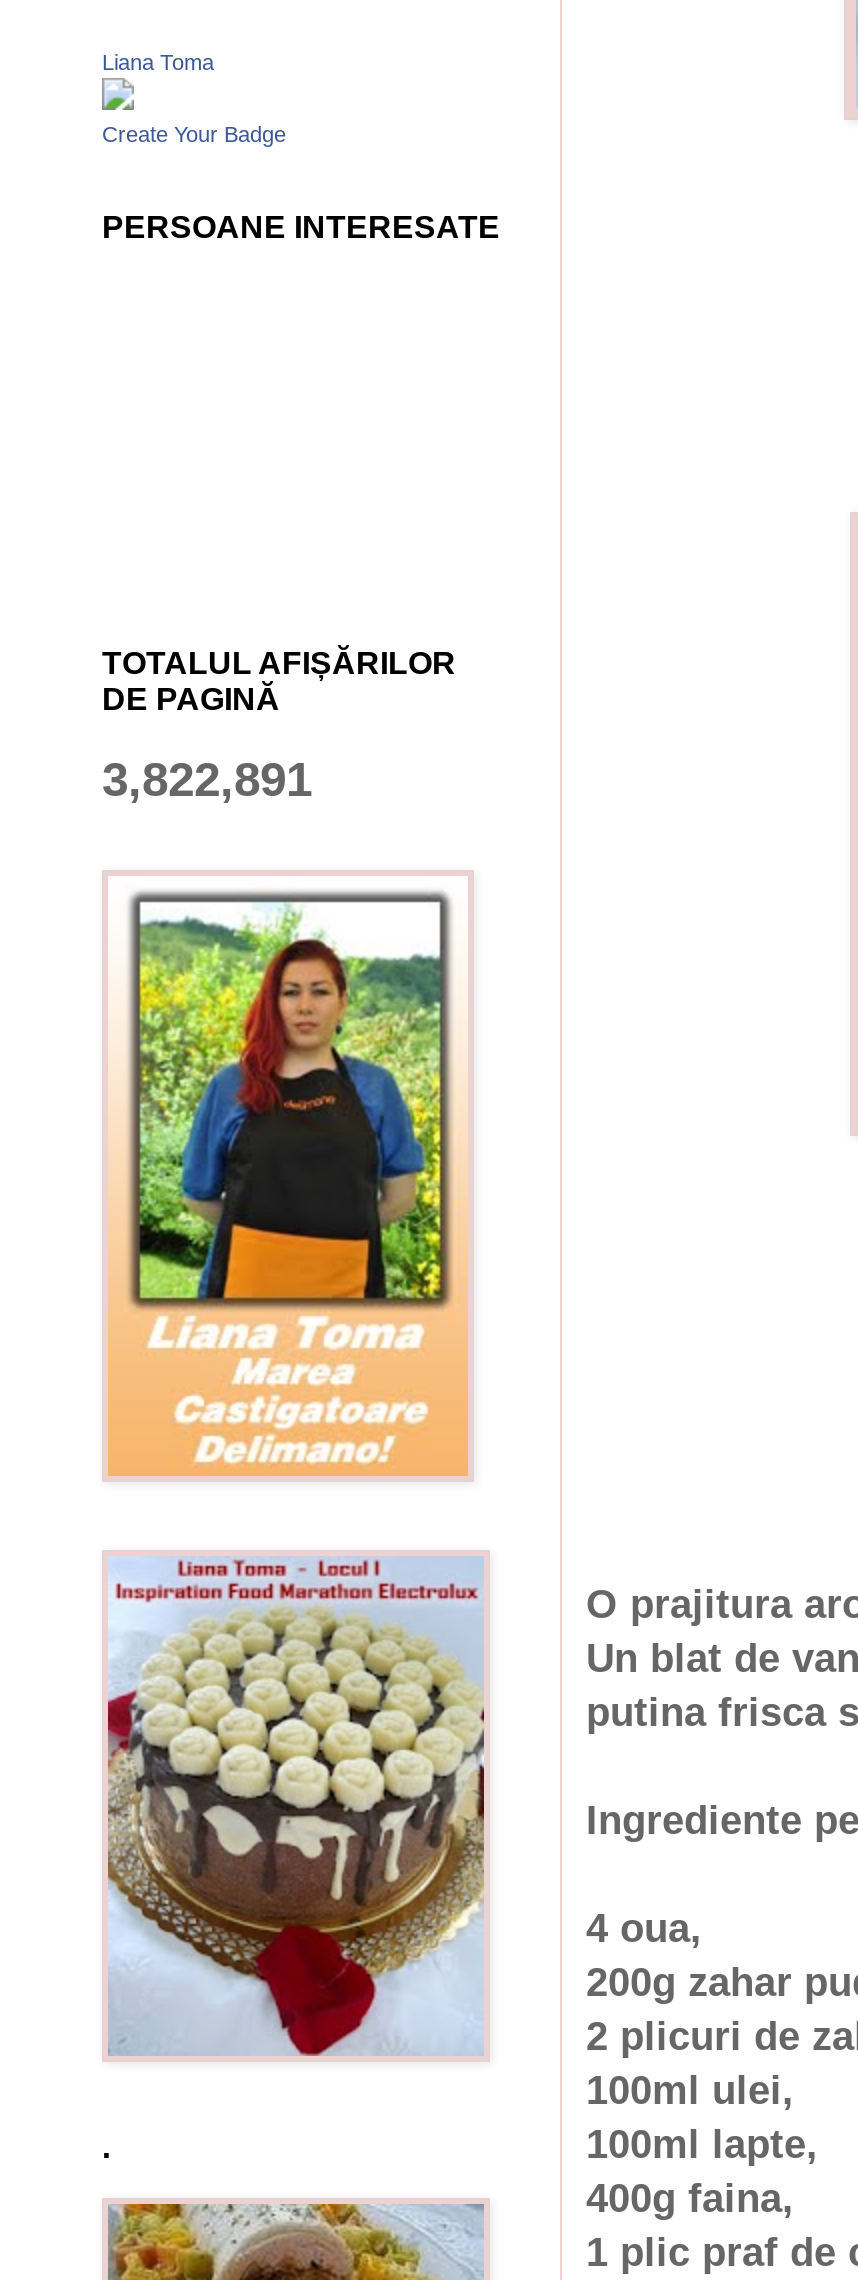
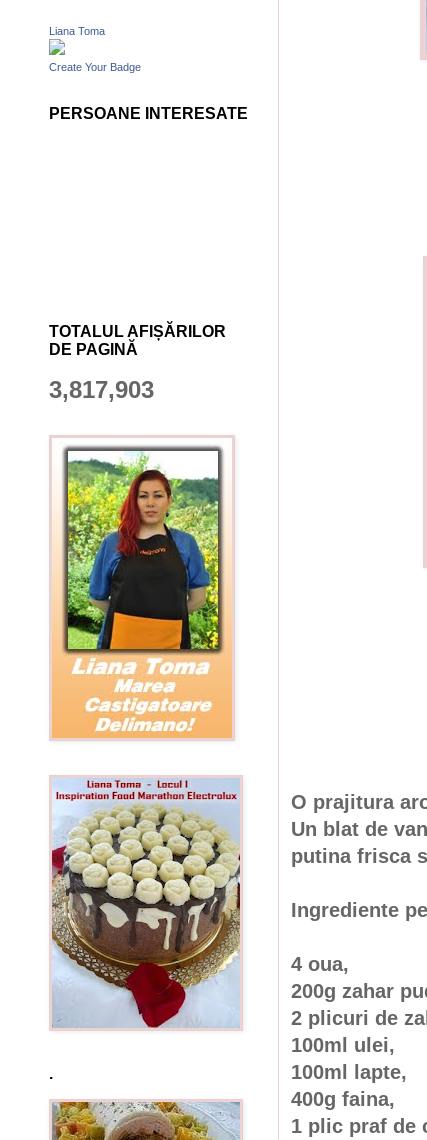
- 3,822,891
+ 3,817,903
